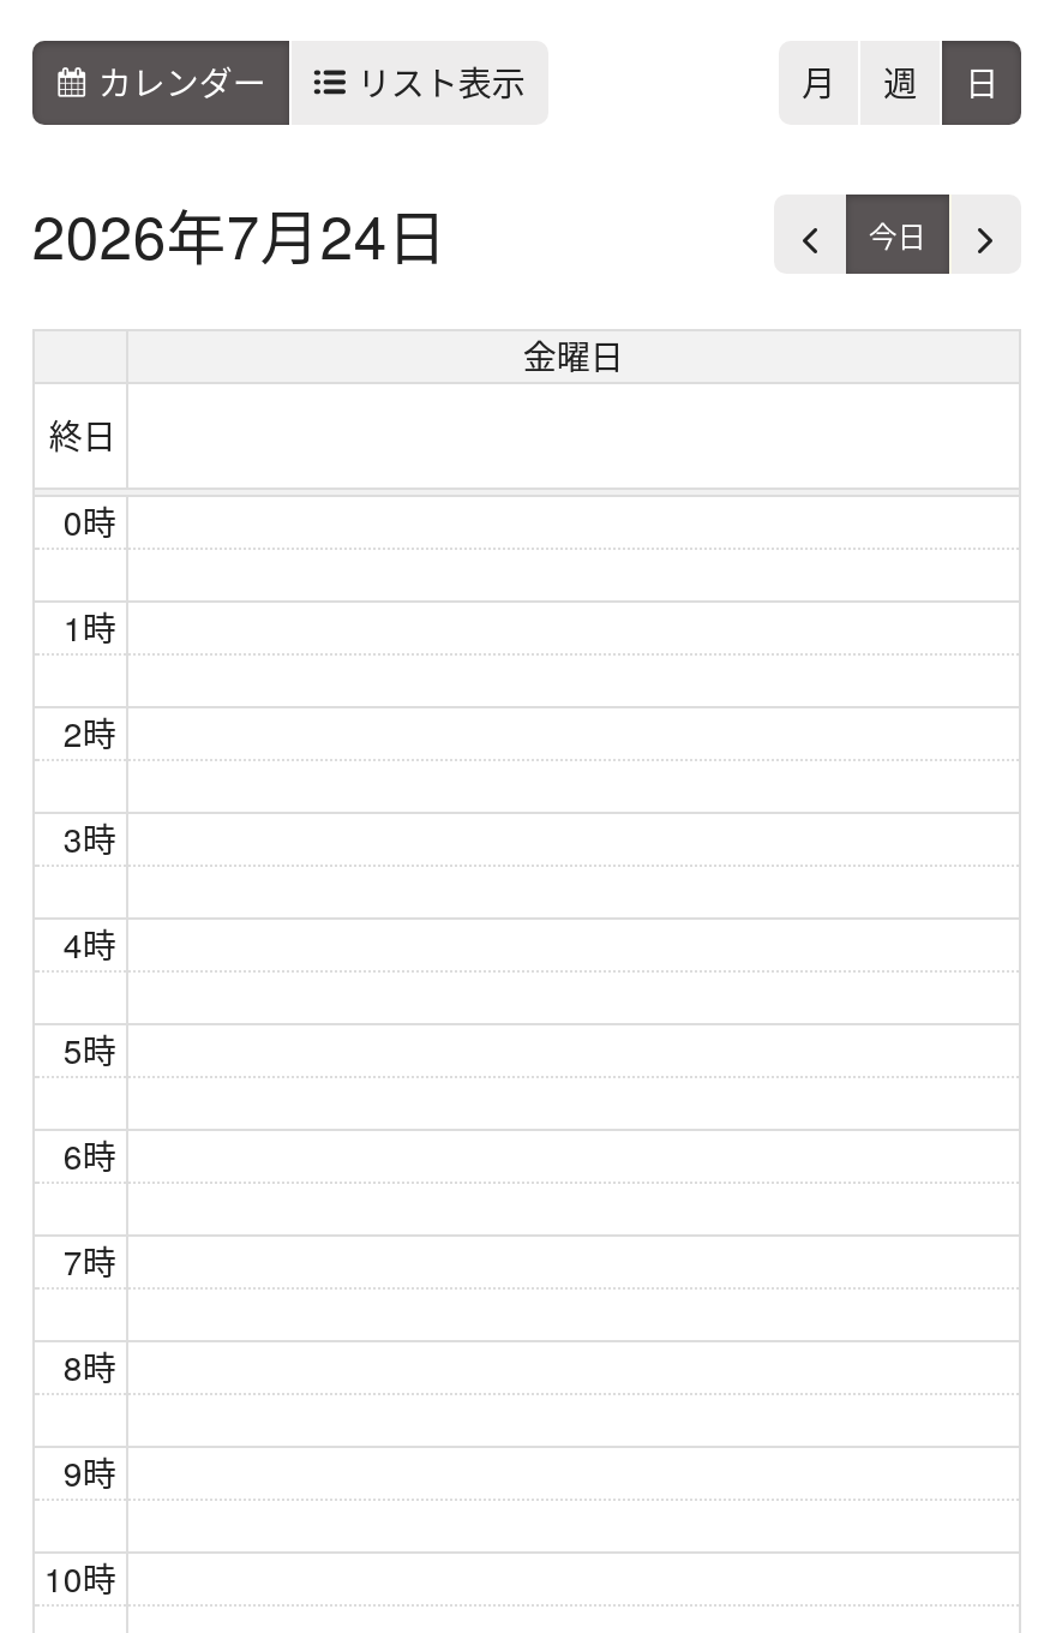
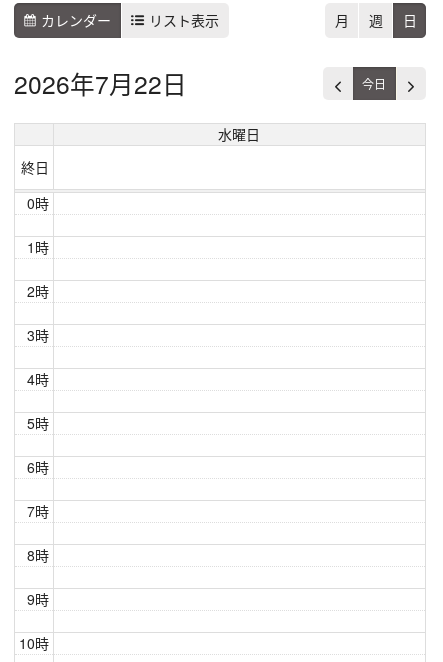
- 2026年7月24日
+ 2026年7月22日

- 金曜日
+ 水曜日
